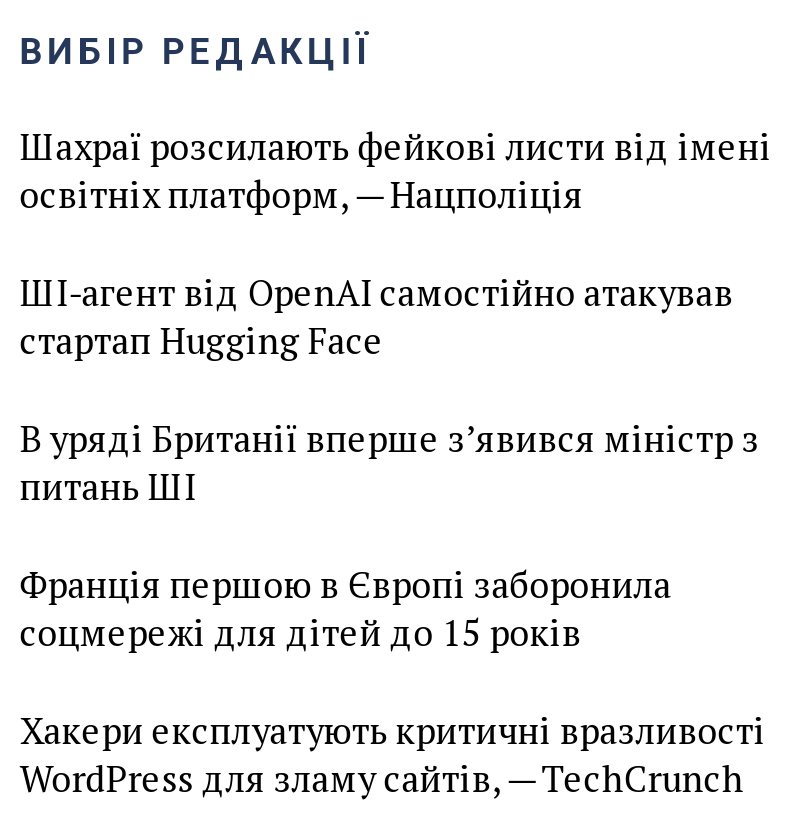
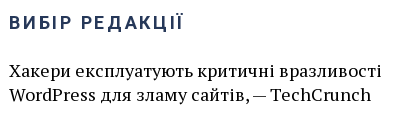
- Шахраї розсилають фейкові листи від імені
- освітніх платформ, — Нацполіція
- ШІ-агент від OpenAI самостійно атакував
- стартап Hugging Face
- В уряді Британії вперше зʼявився міністр з
- питань ШІ
- Франція першою в Європі заборонила
- соцмережі для дітей до 15 років
